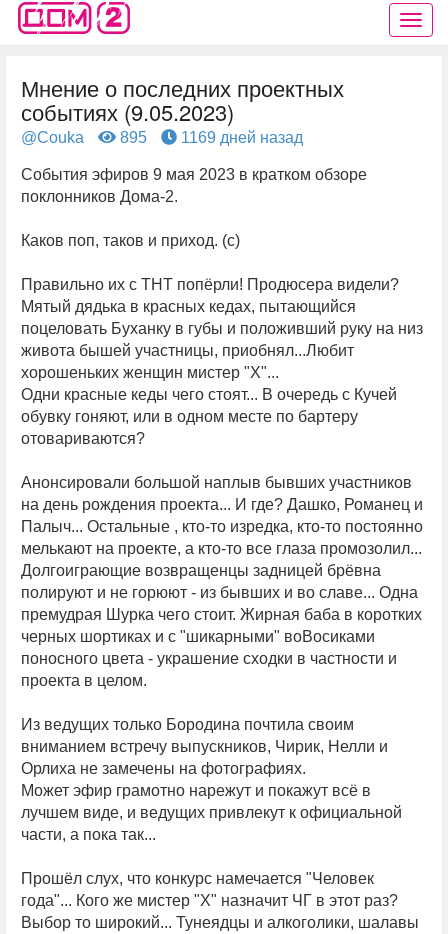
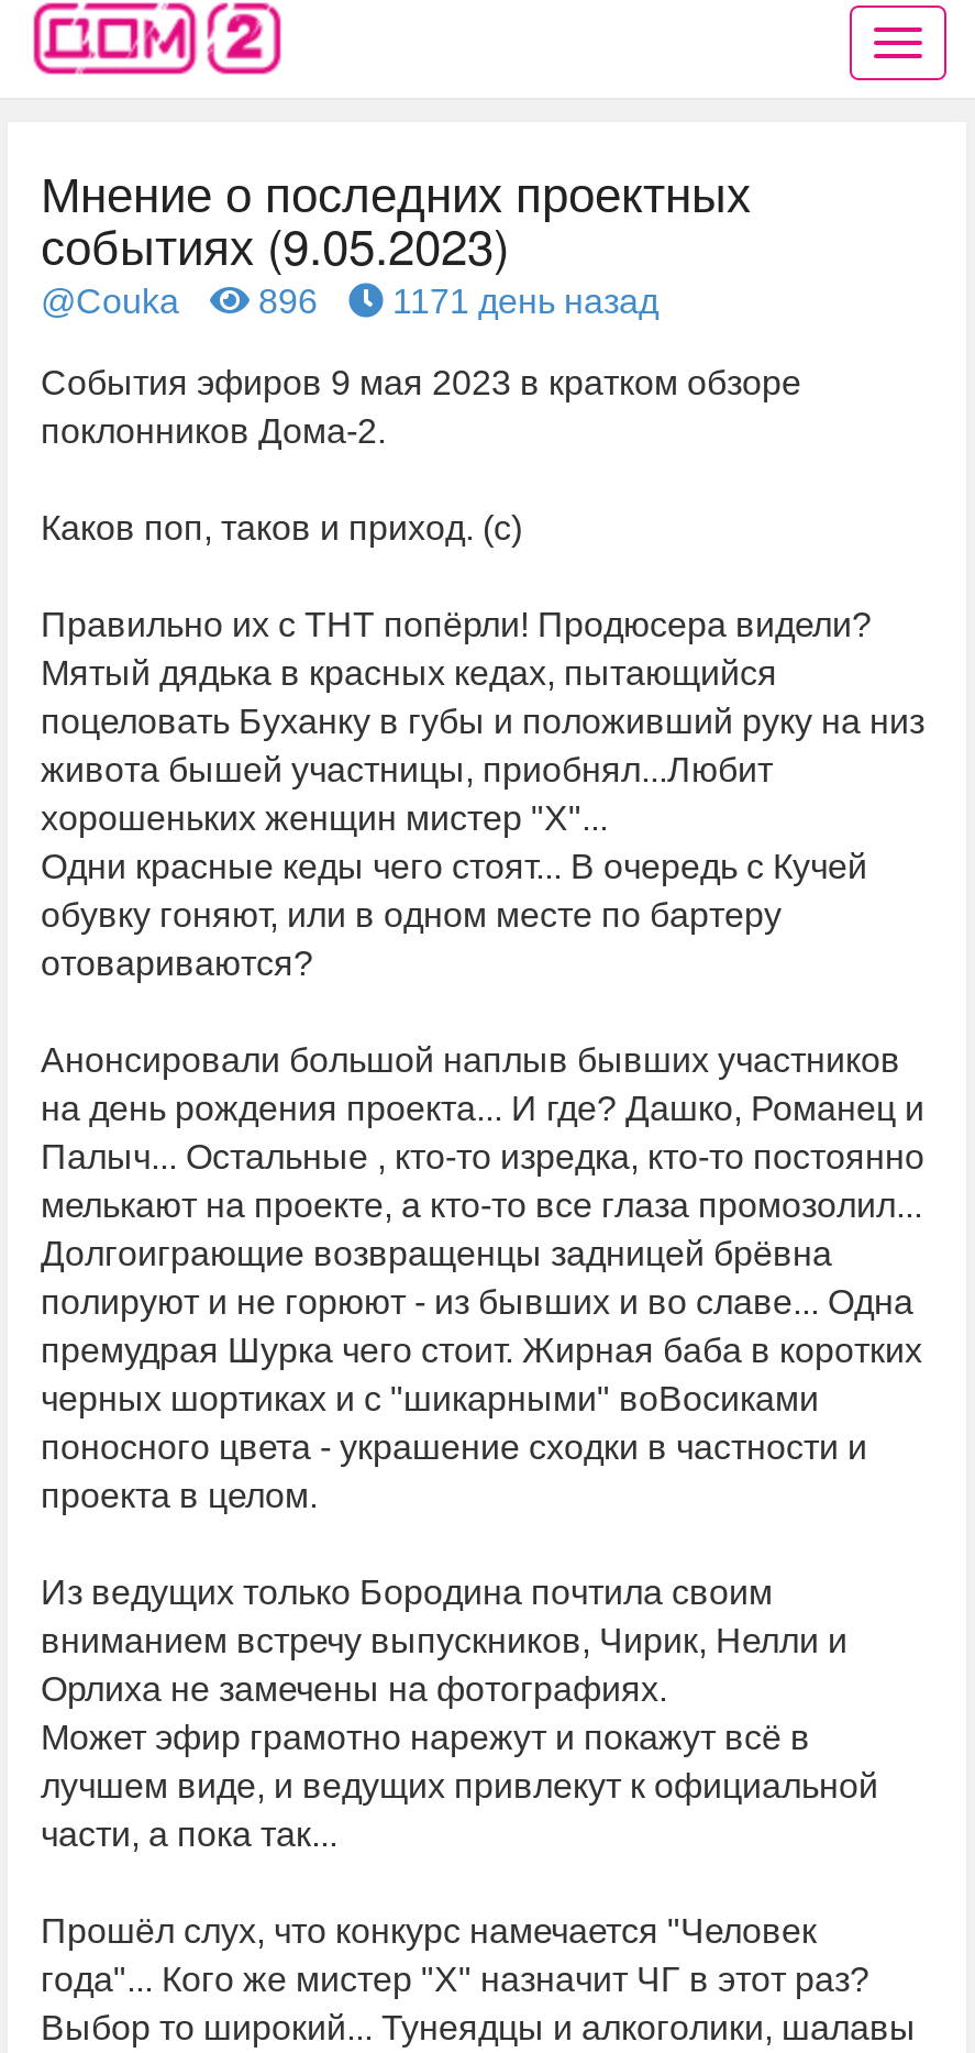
- 895
+ 896

- 1169 дней назад
+ 1171 день назад
